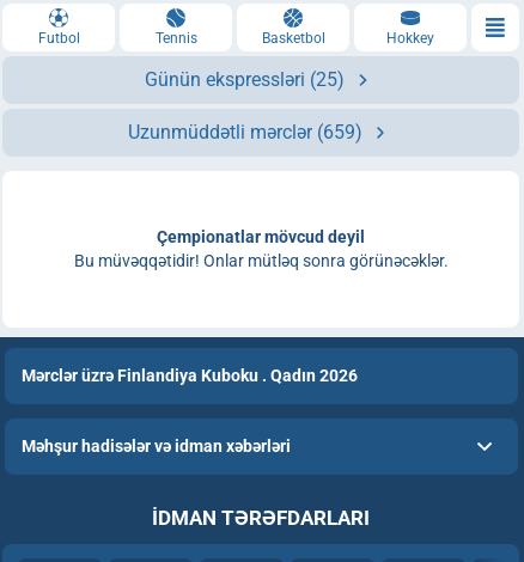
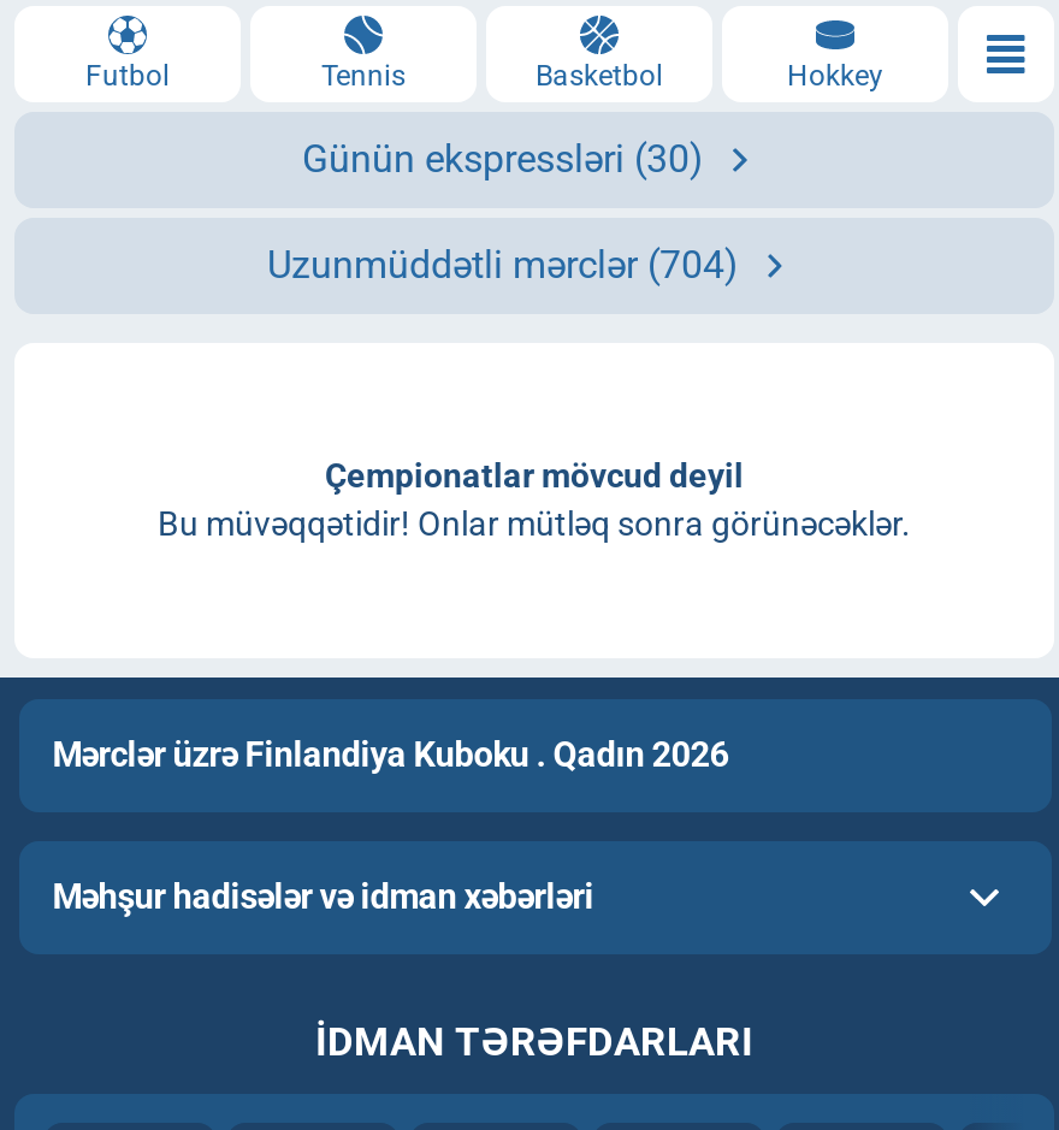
- Günün ekspressləri (25)
+ Günün ekspressləri (30)

- Uzunmüddətli mərclər (659)
+ Uzunmüddətli mərclər (704)
